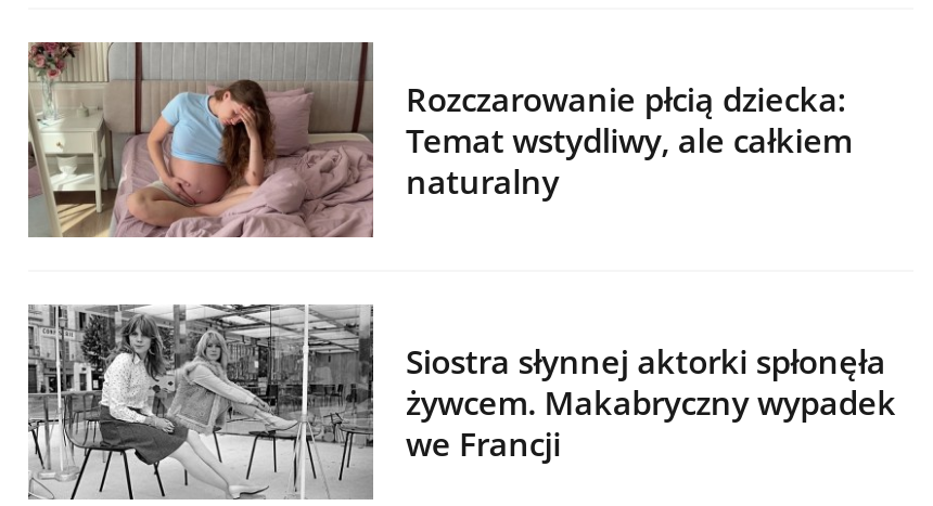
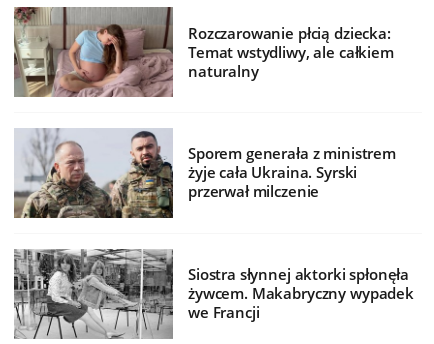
+ [image]
+ Sporem generała z ministrem
+ żyje cała Ukraina. Syrski
+ przerwał milczenie
